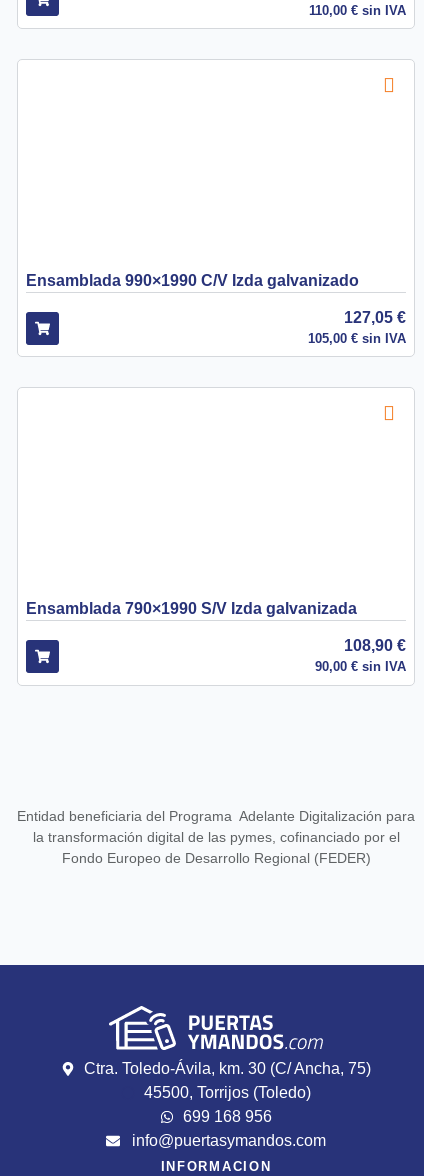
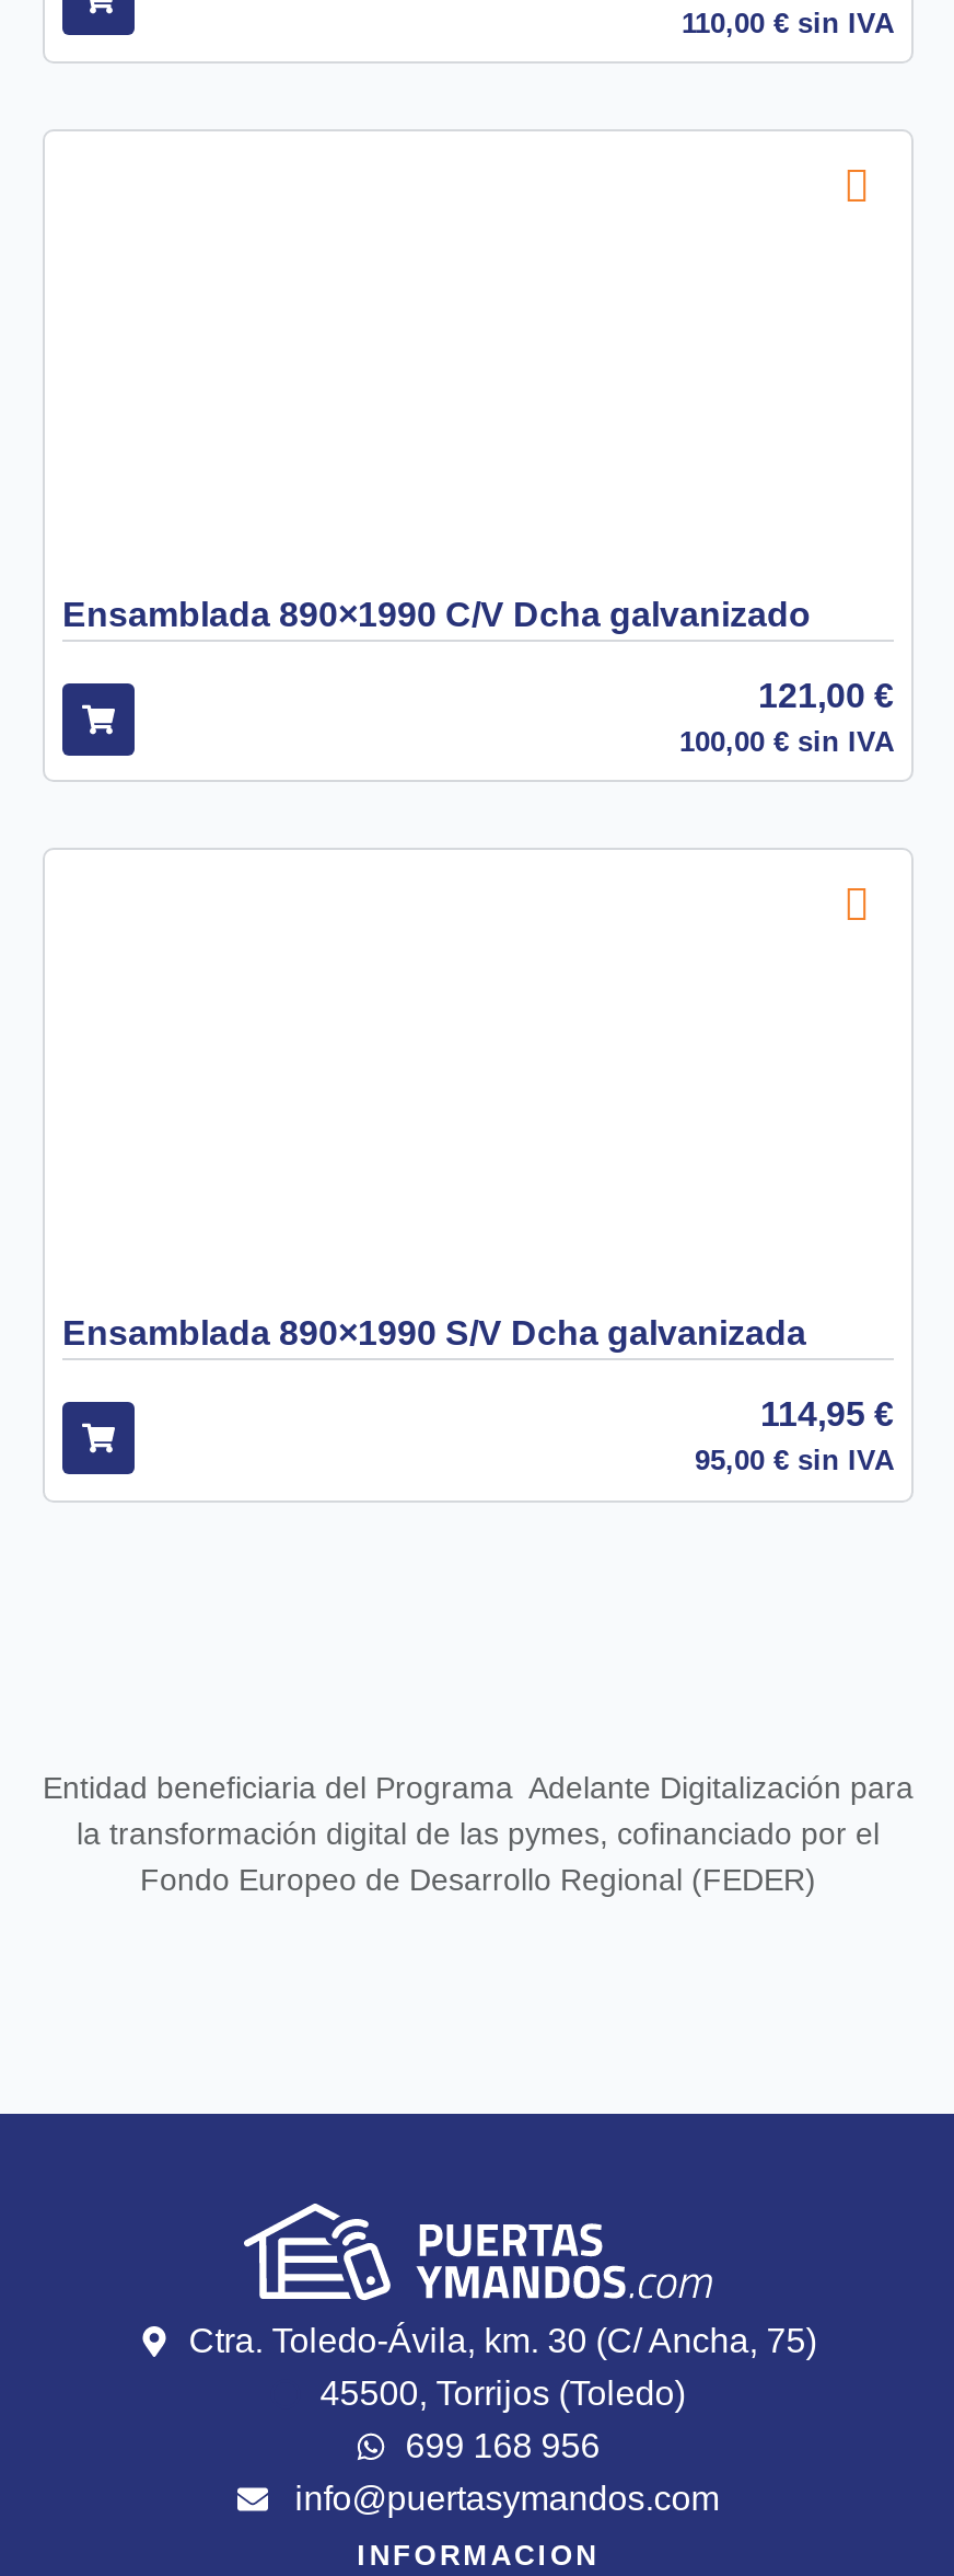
- Ensamblada 990×1990 C/V Izda galvanizado
+ Ensamblada 890×1990 C/V Dcha galvanizado

- 127,05 €
+ 121,00 €

- 105,00 €sin IVA
+ 100,00 €sin IVA

- Ensamblada 790×1990 S/V Izda galvanizada
+ Ensamblada 890×1990 S/V Dcha galvanizada

- 108,90 €
+ 114,95 €

- 90,00 €sin IVA
+ 95,00 €sin IVA
